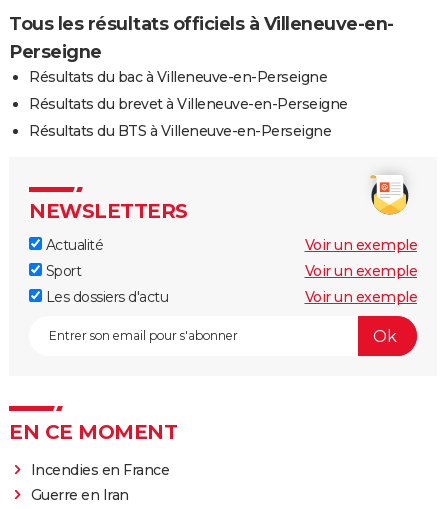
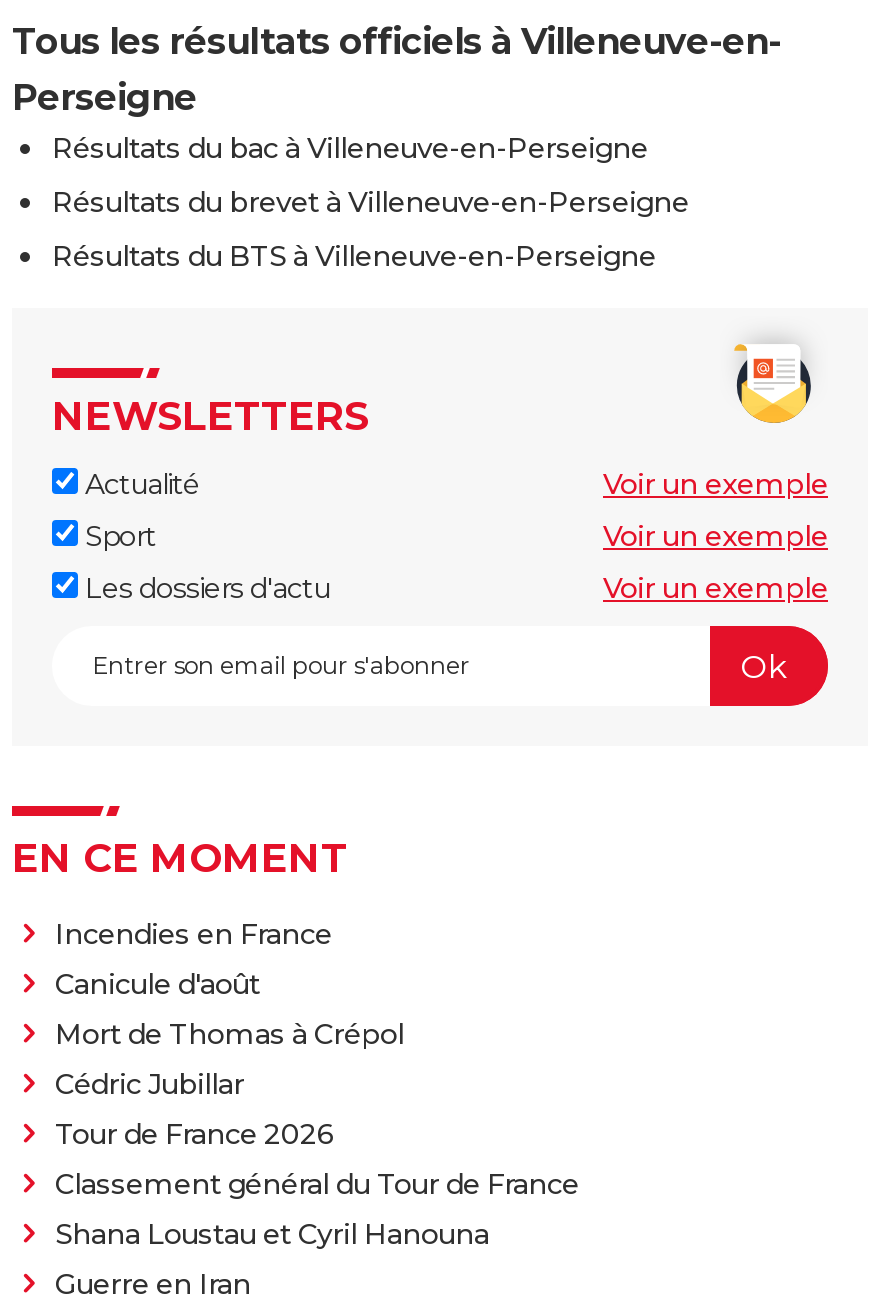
+ Canicule d'août
+ Mort de Thomas à Crépol
+ Cédric Jubillar
+ Tour de France 2026
+ Classement général du Tour de France
+ Shana Loustau et Cyril Hanouna
